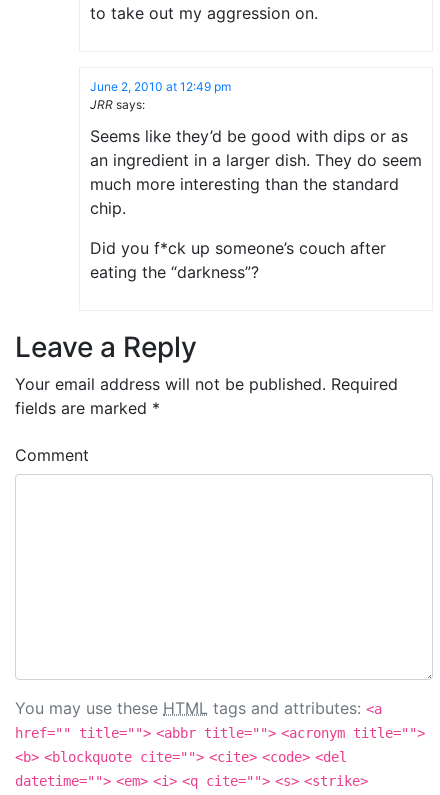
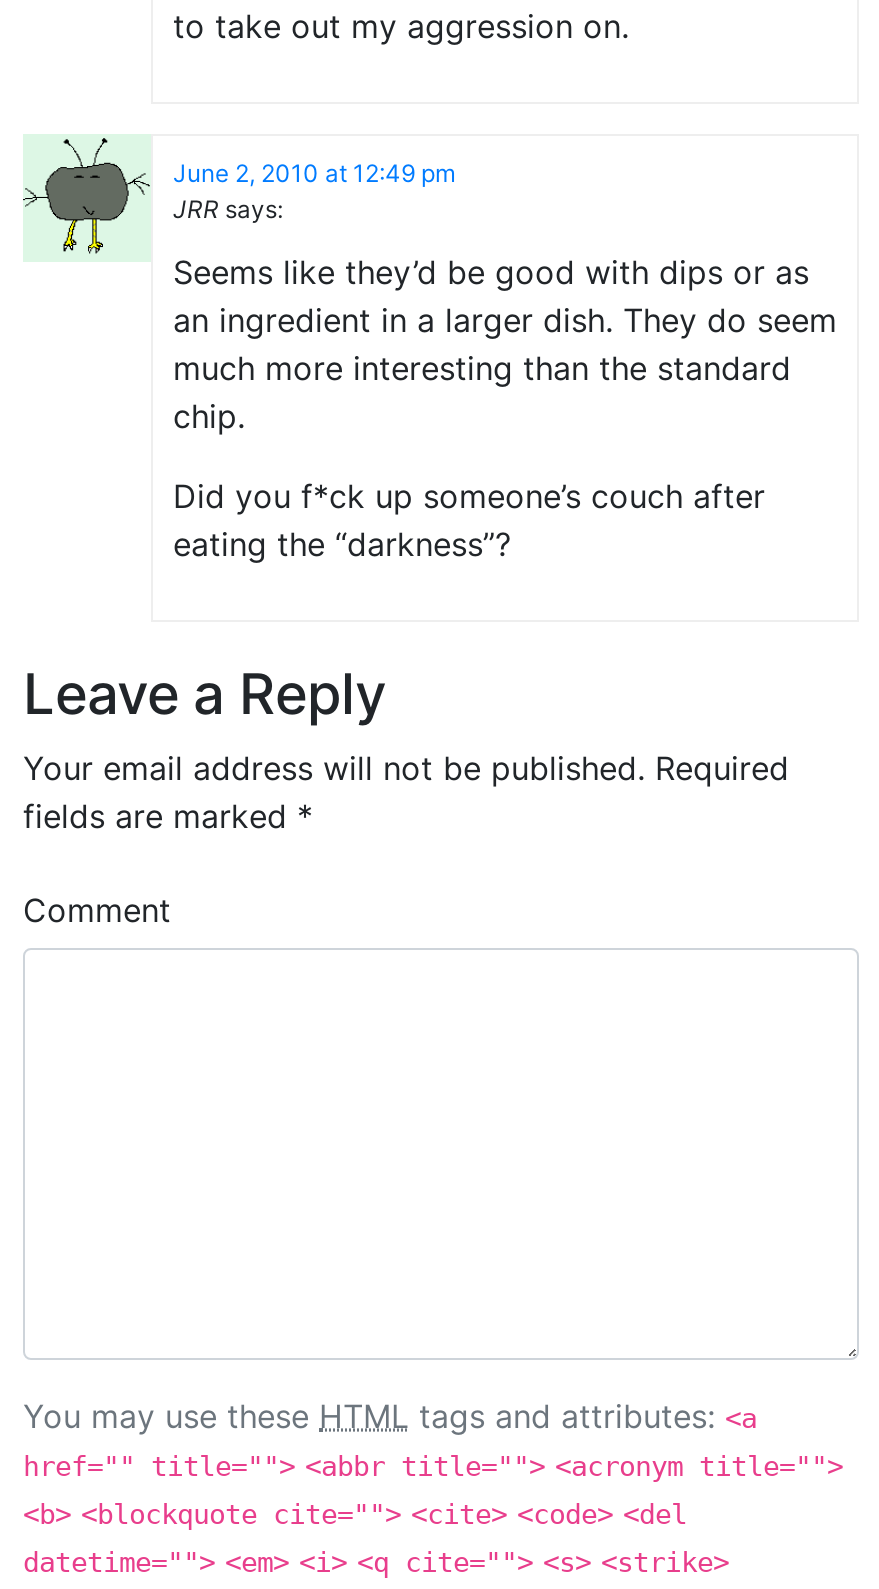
+ [image]
